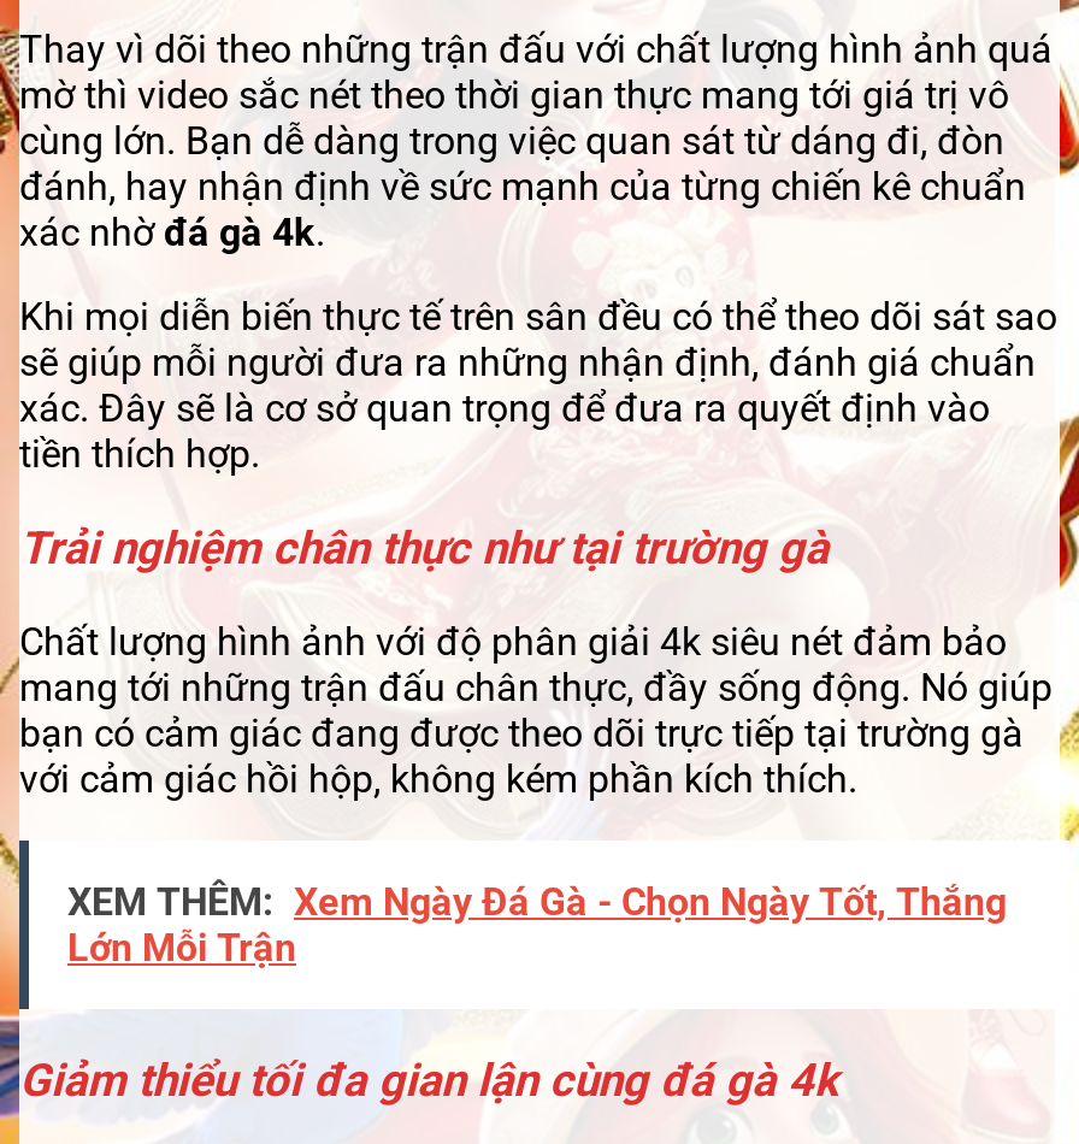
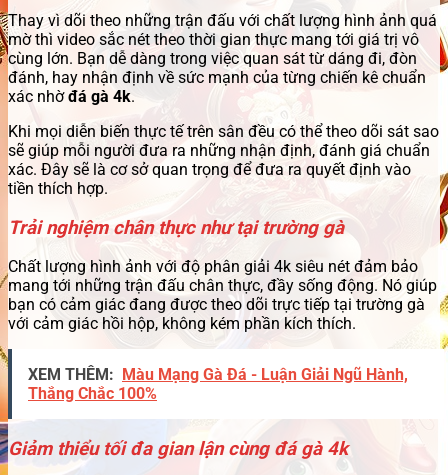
- XEM THÊM: Xem Ngày Đá Gà - Chọn Ngày Tốt, Thắng
- Lớn Mỗi Trận
+ XEM THÊM: Màu Mạng Gà Đá - Luận Giải Ngũ Hành,
+ Thắng Chắc 100%
